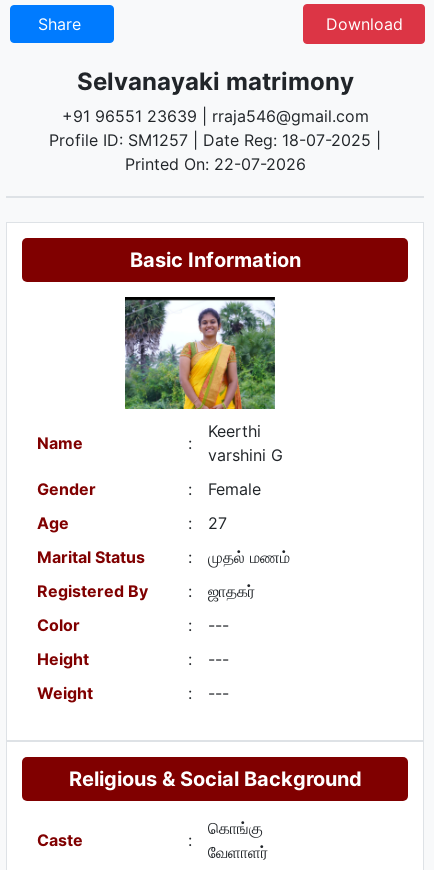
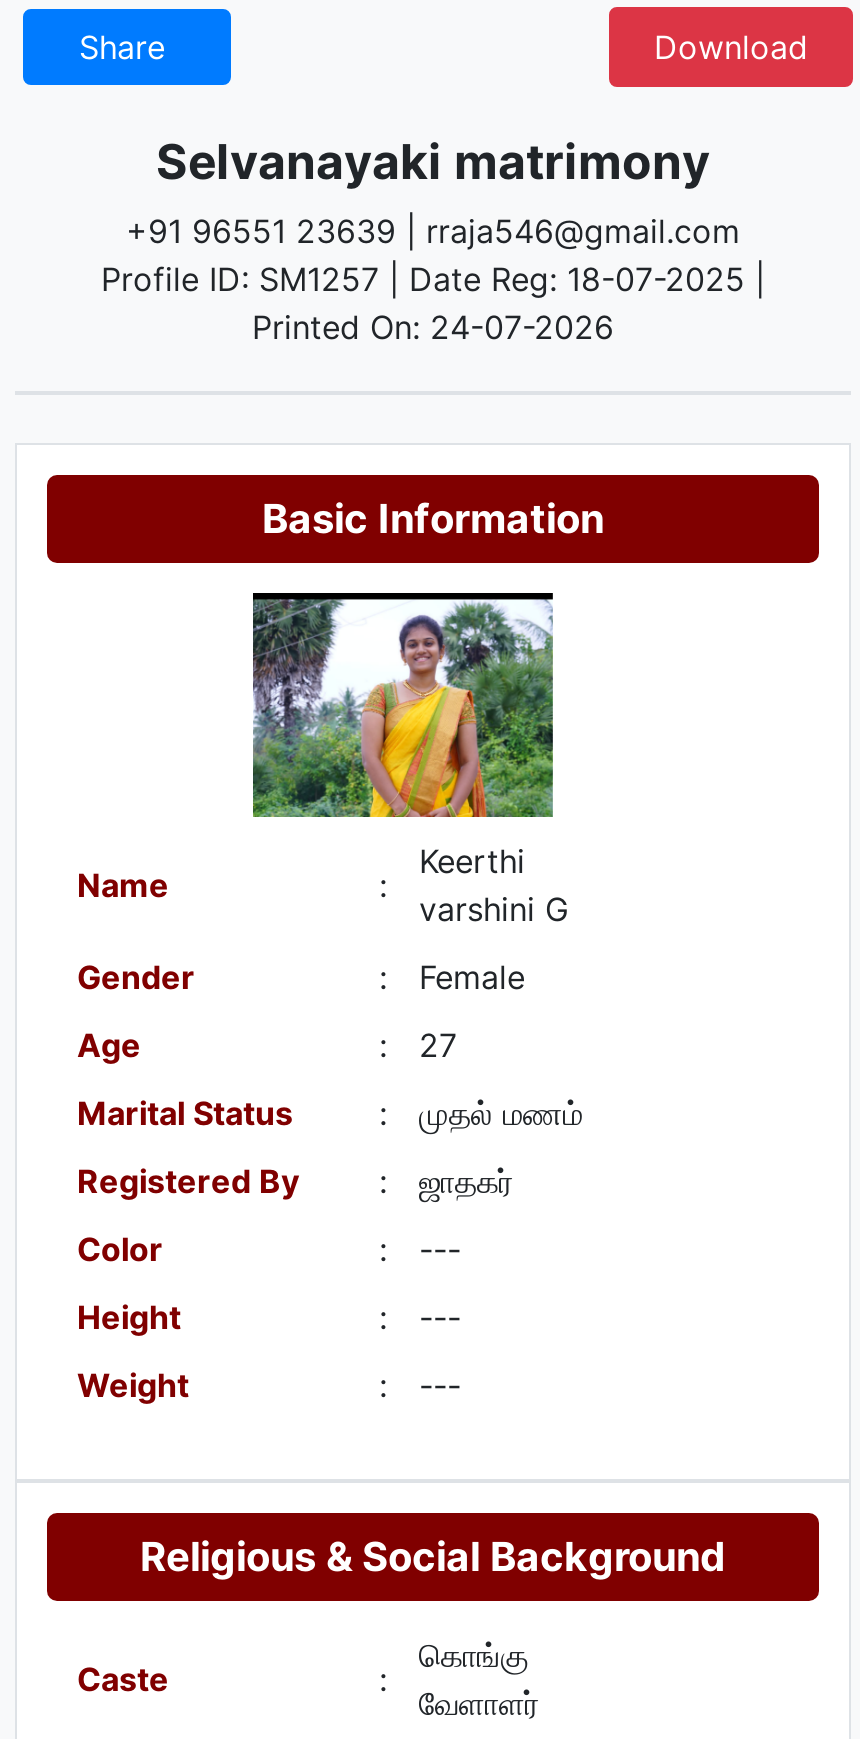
- Printed On: 22-07-2026
+ Printed On: 24-07-2026
